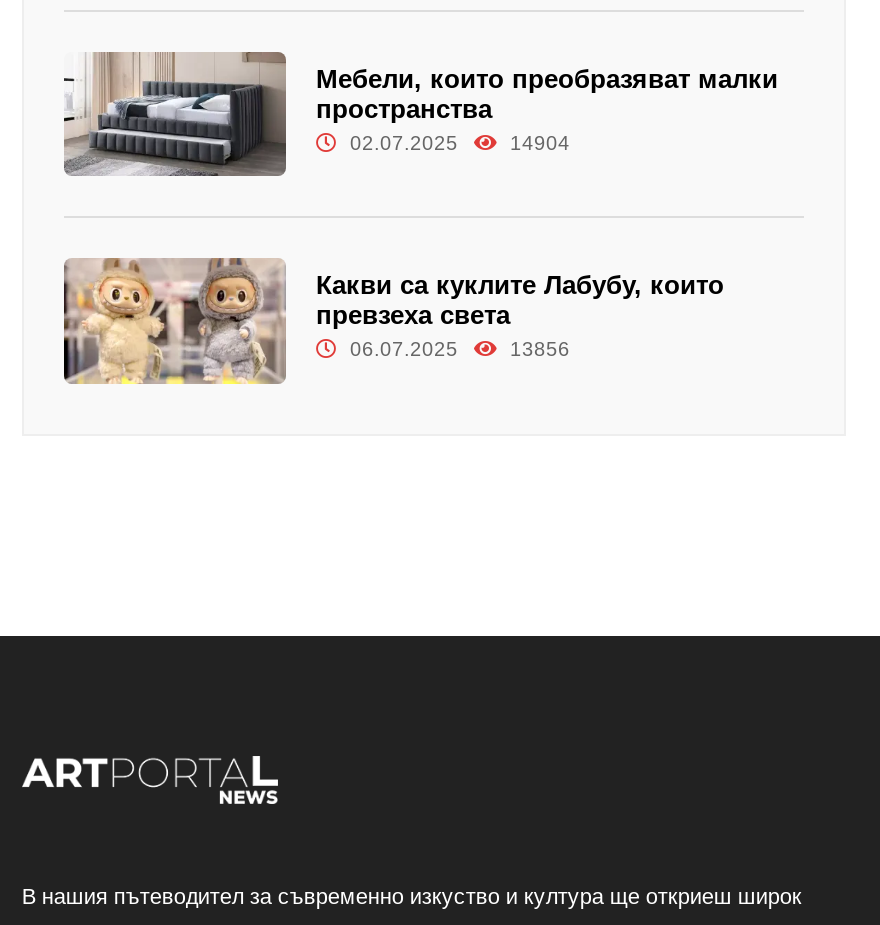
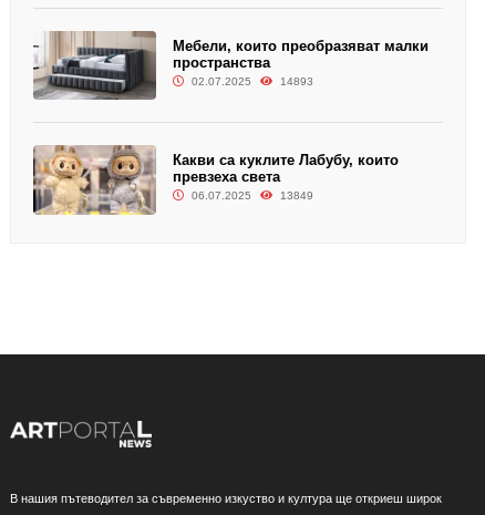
- 14904
+ 14893

- 13856
+ 13849
